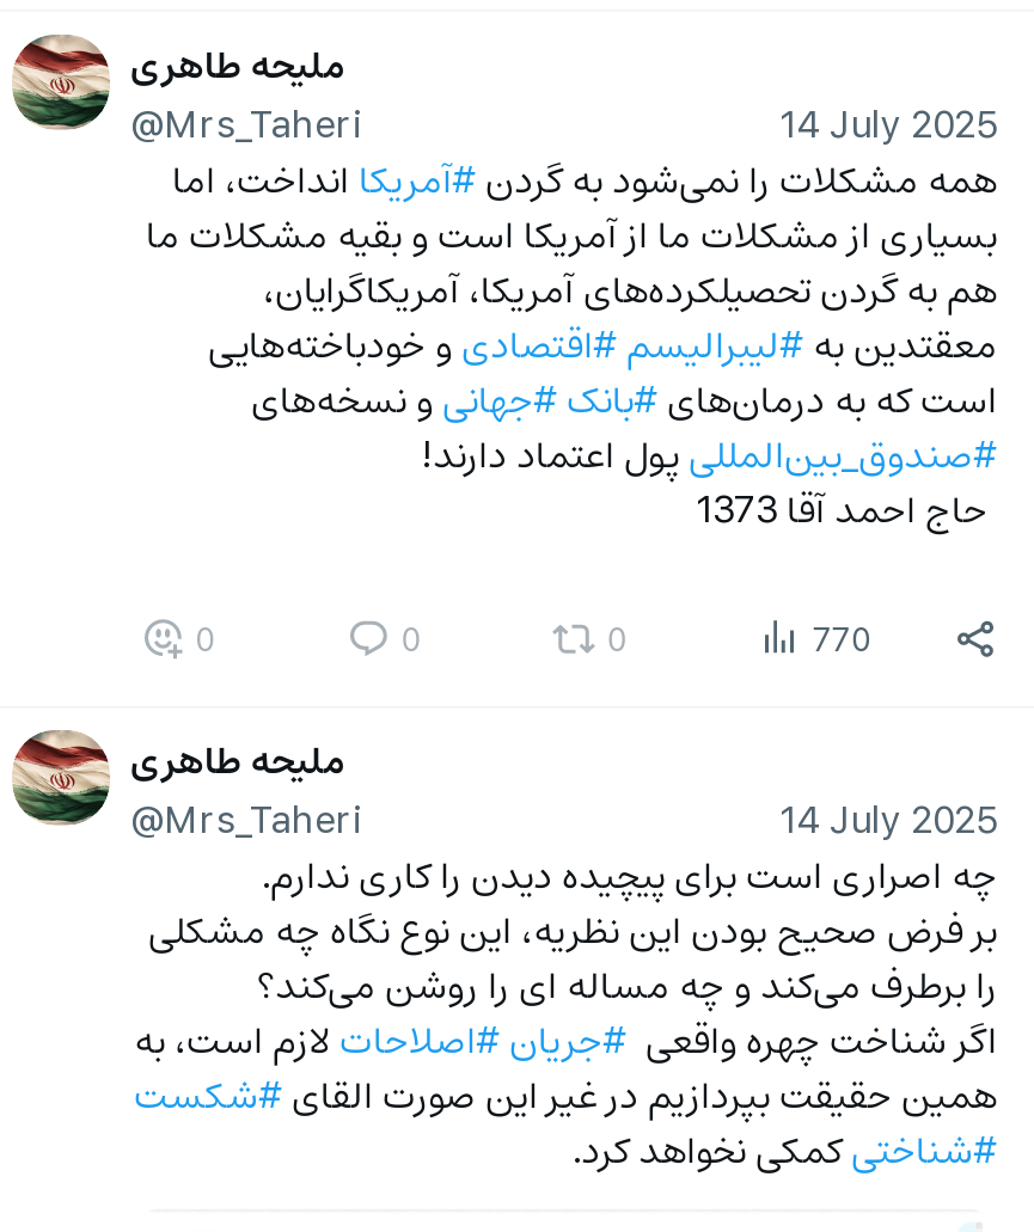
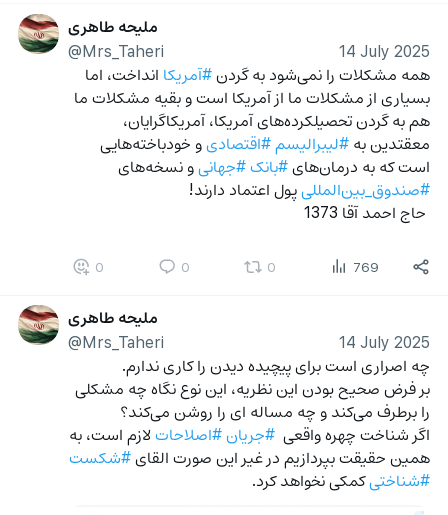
- 770
+ 769
